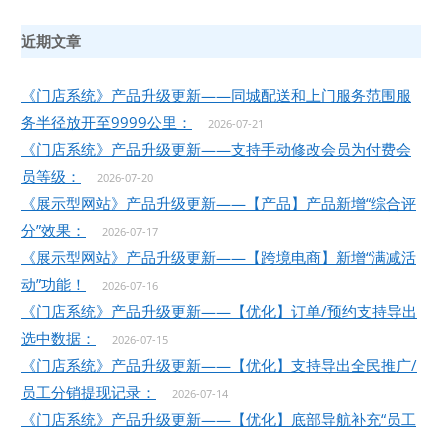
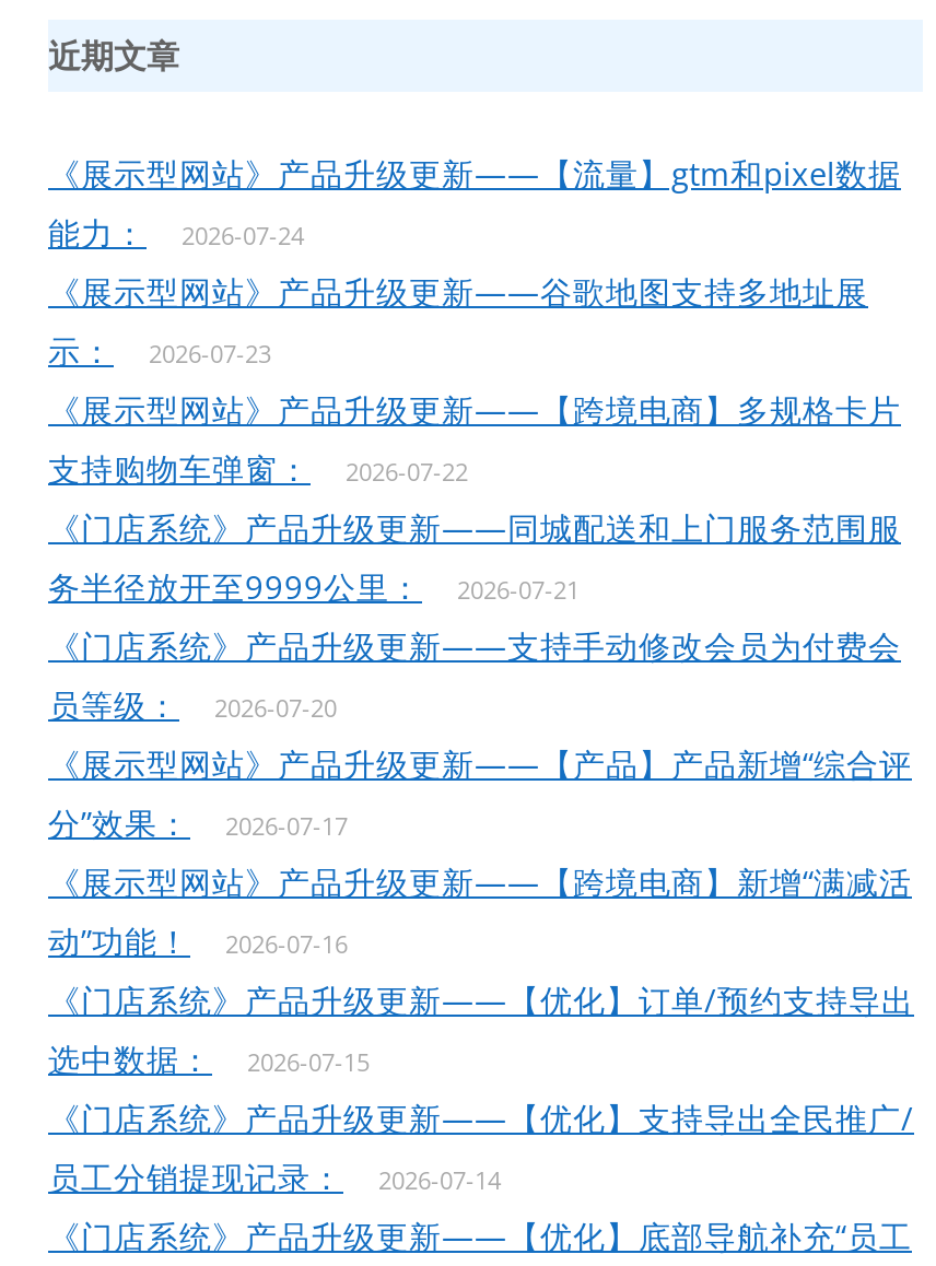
+ 《展示型网站》产品升级更新——【流量】gtm和pixel数据
+ 能力：
+ 2026-07-24
+ 《展示型网站》产品升级更新——谷歌地图支持多地址展
+ 示：
+ 2026-07-23
+ 《展示型网站》产品升级更新——【跨境电商】多规格卡片
+ 支持购物车弹窗：
+ 2026-07-22
